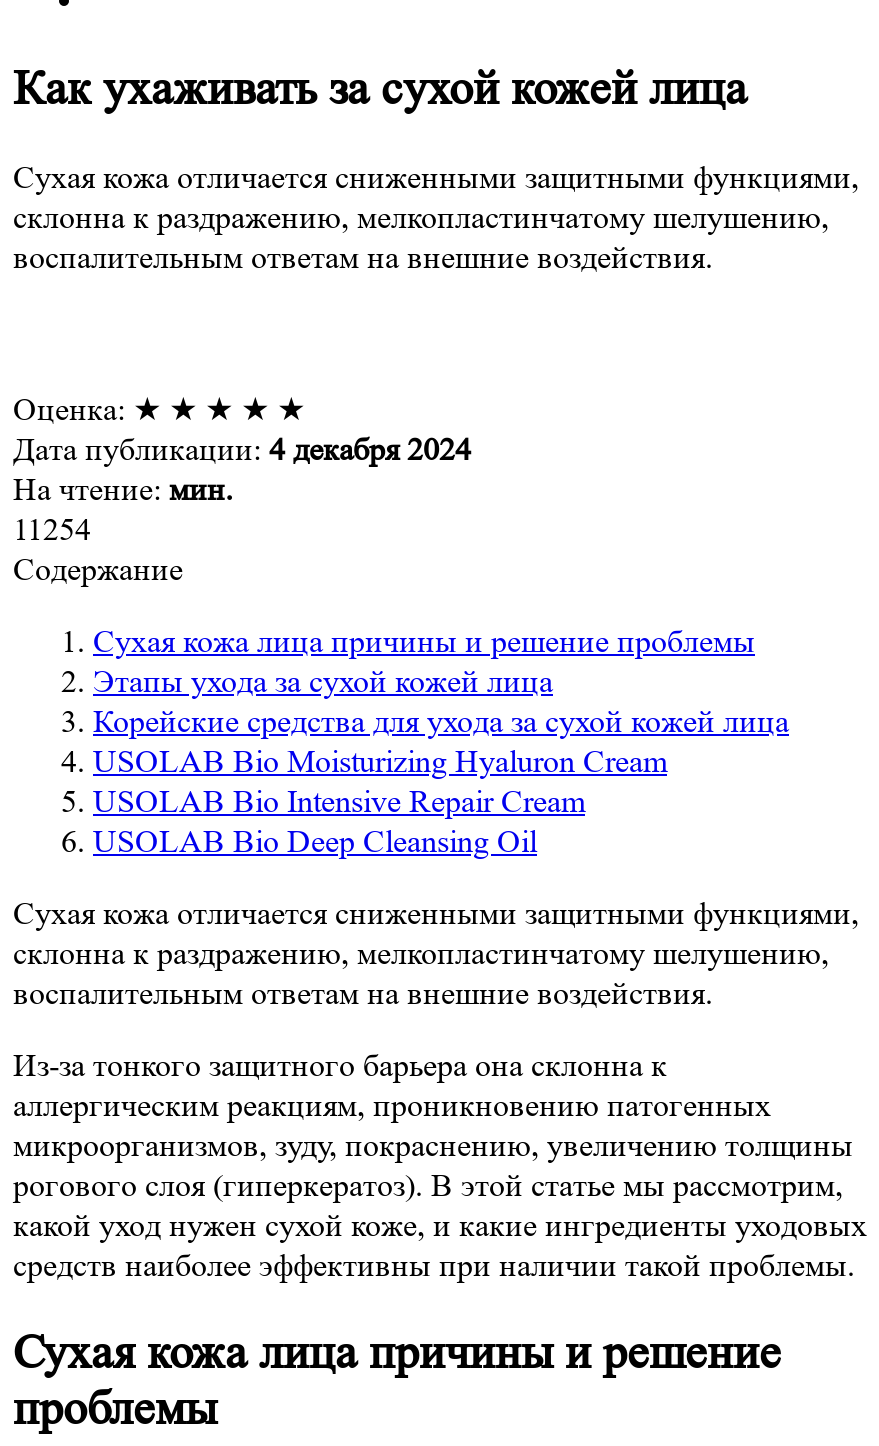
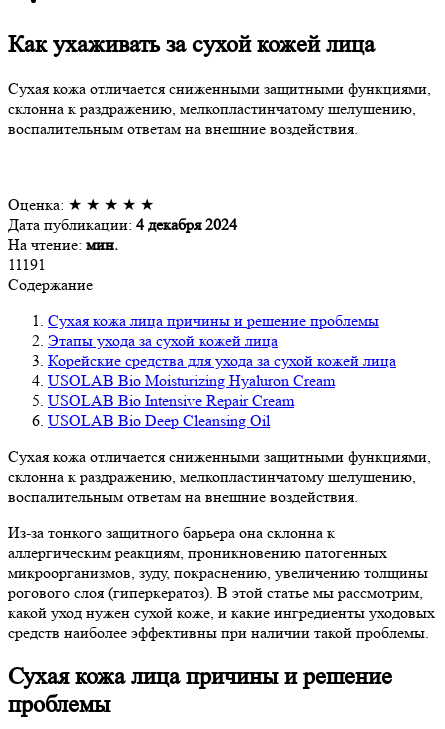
- 11254
+ 11191
